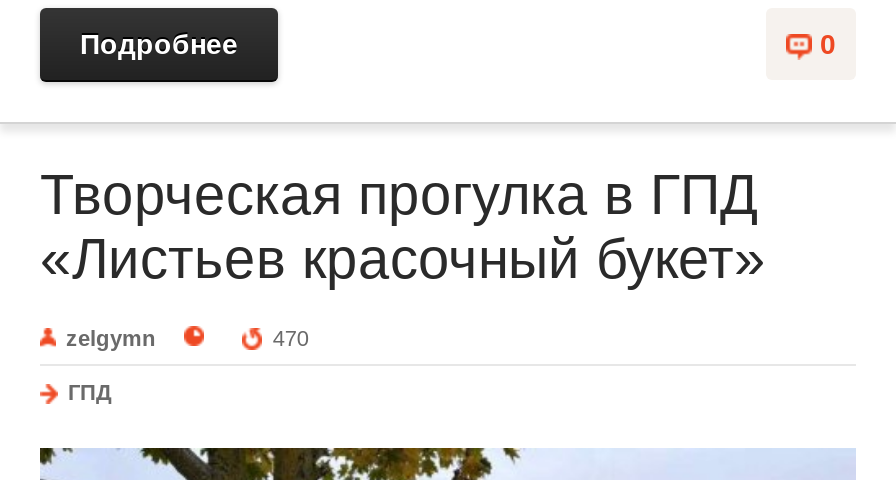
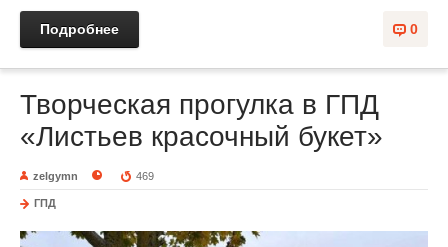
- 470
+ 469
